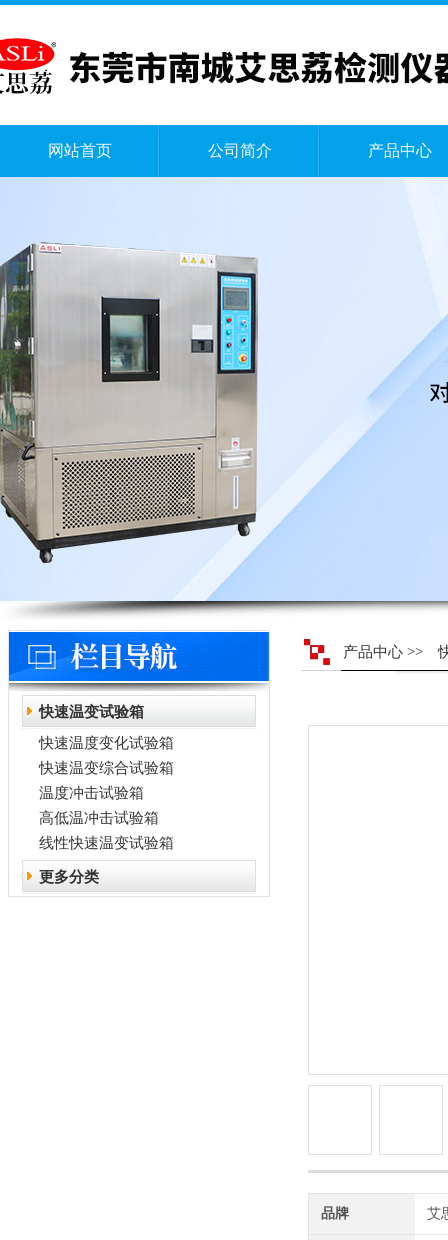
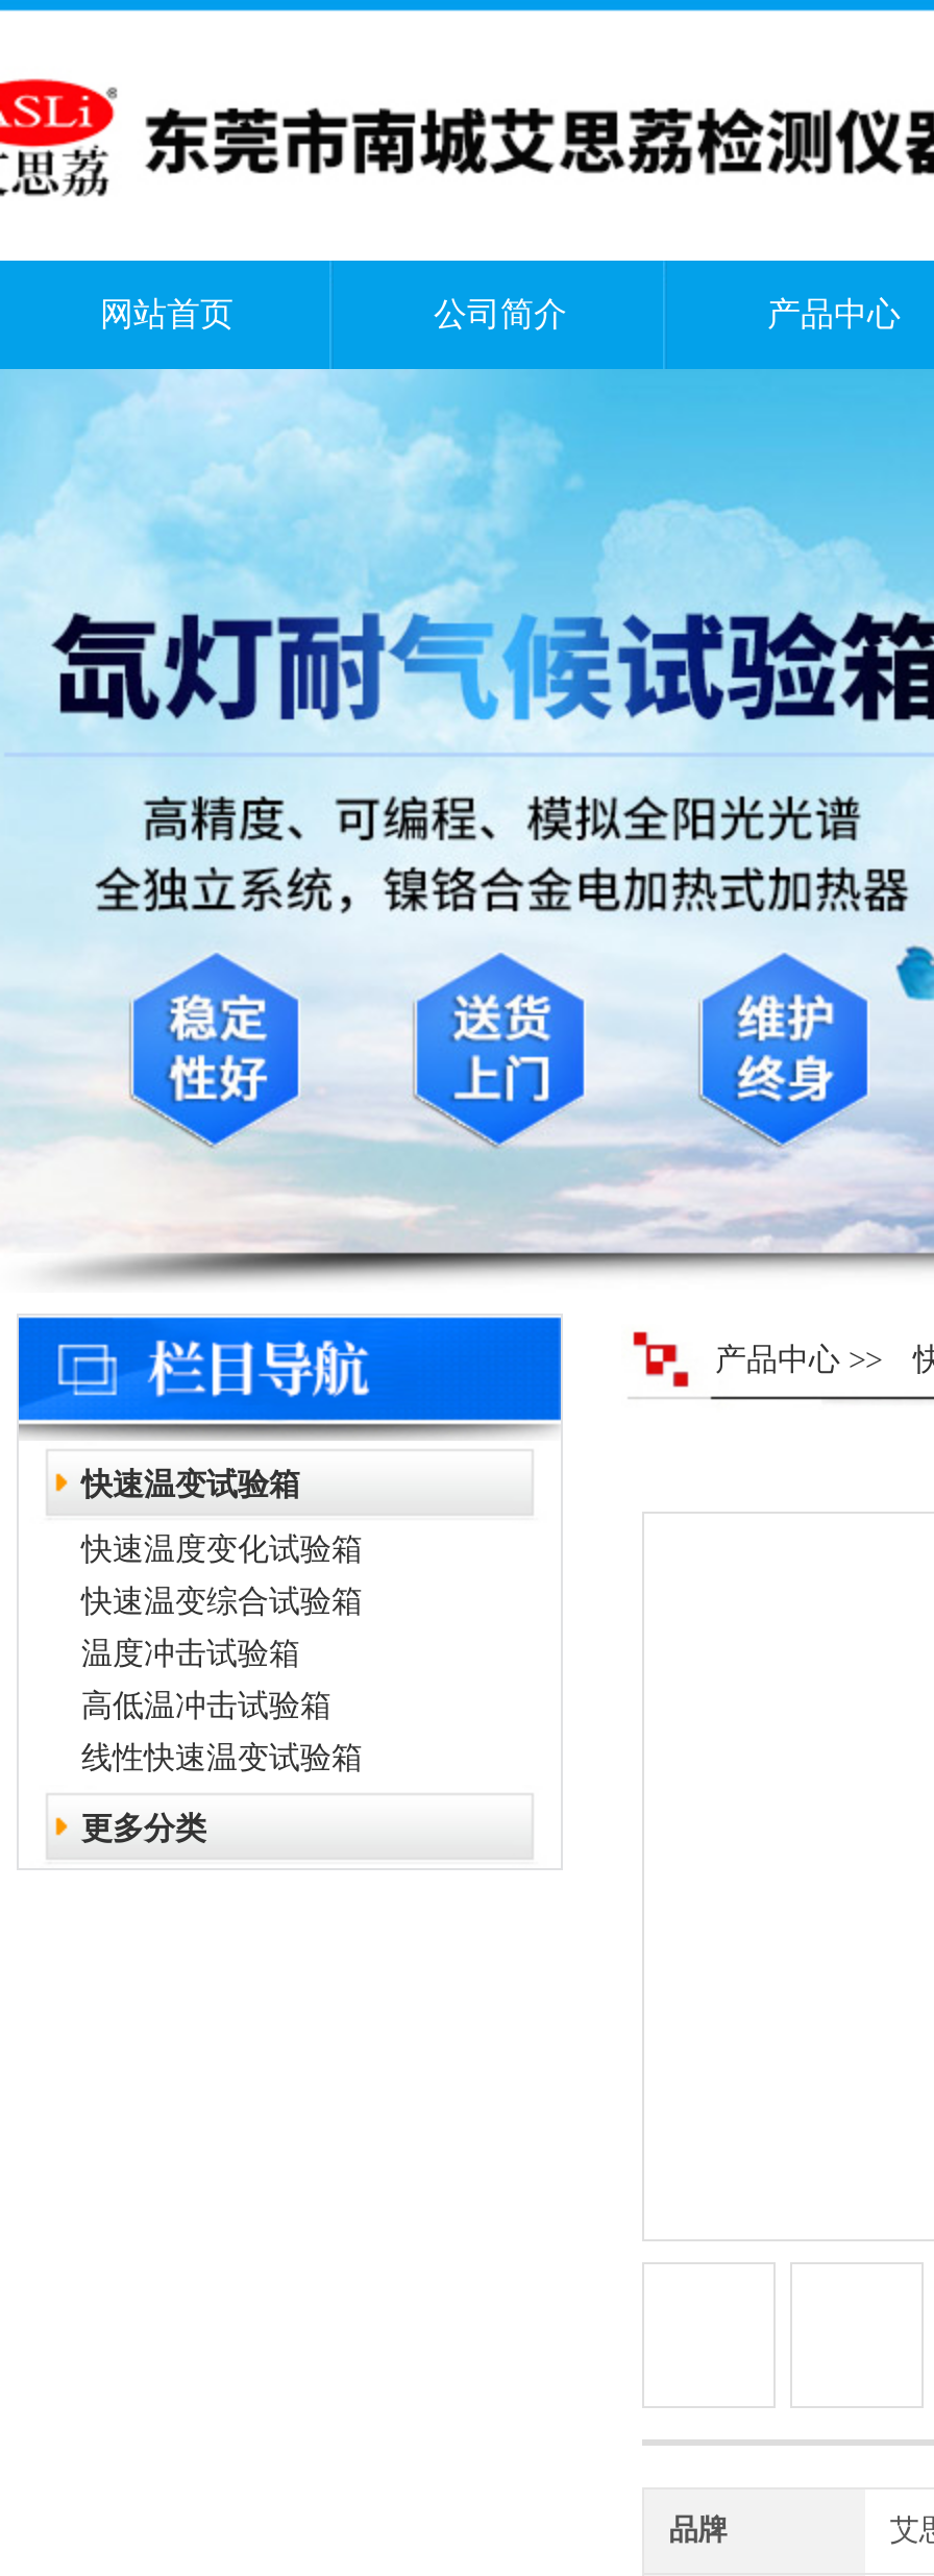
- [image]
+ [image]
